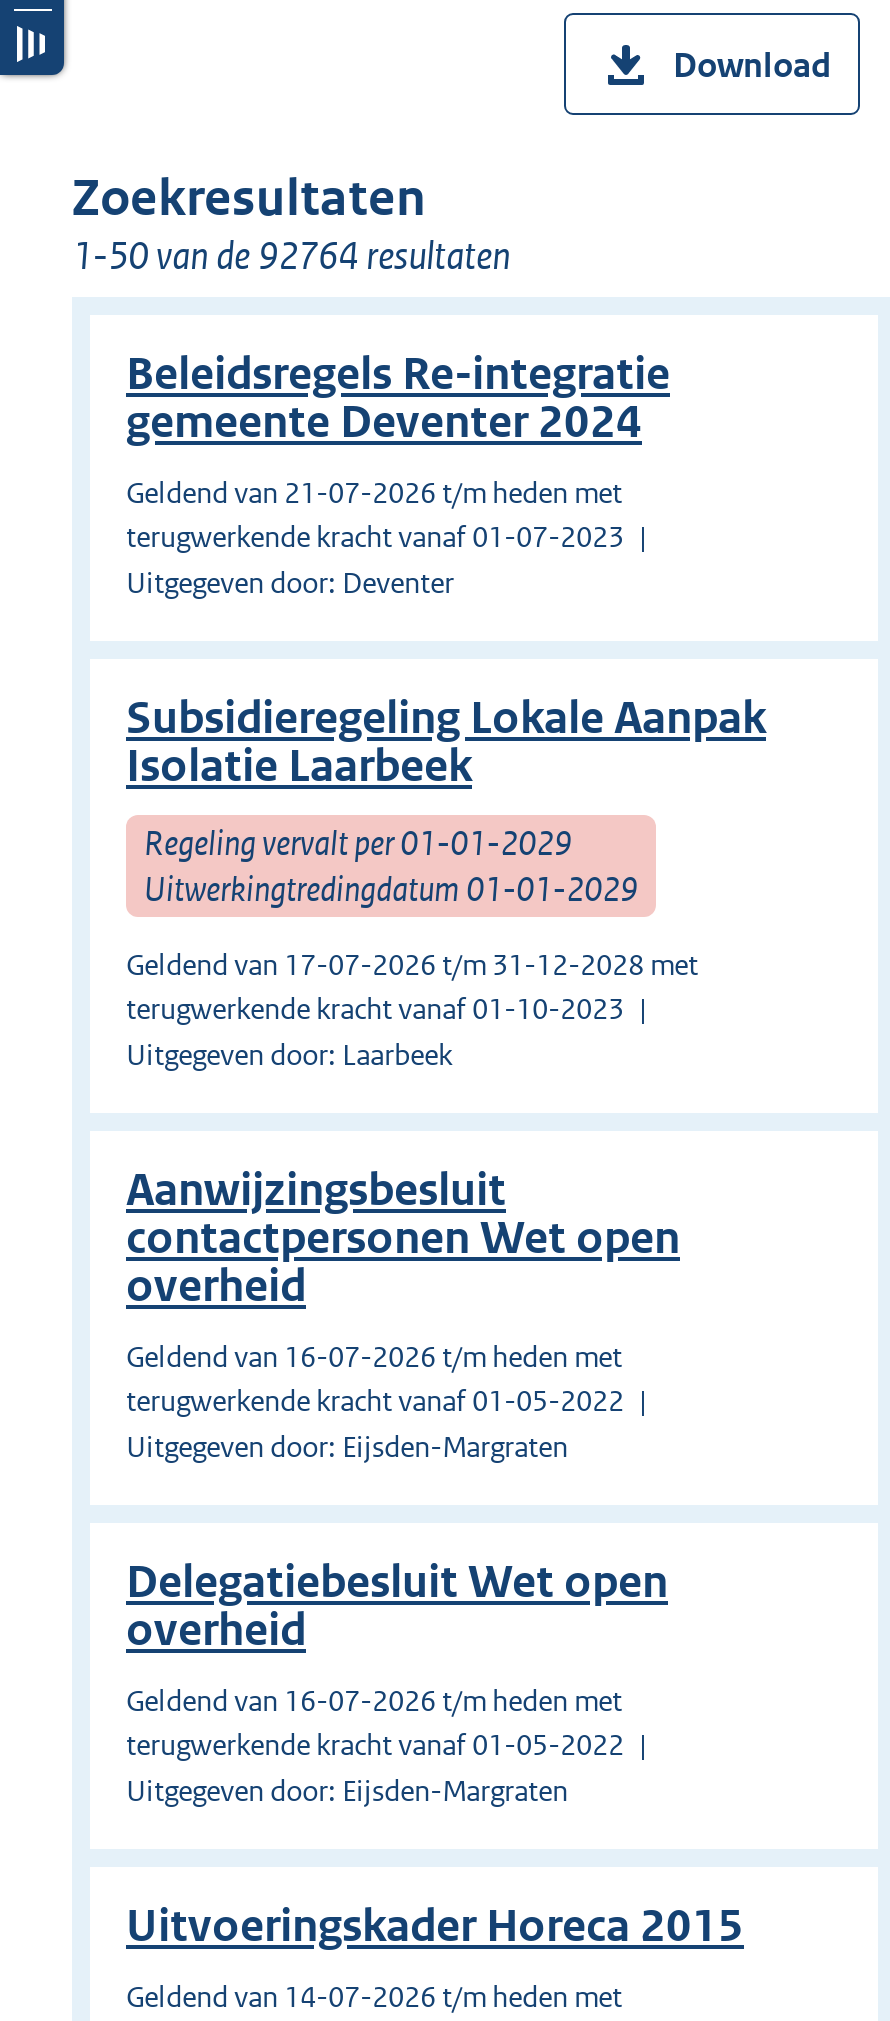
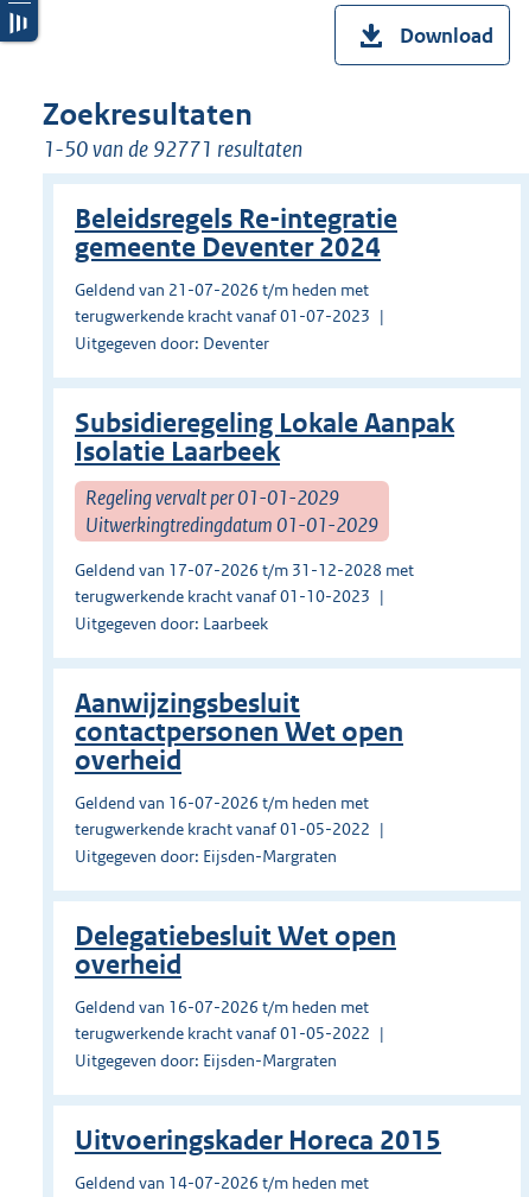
- 1-50 van de 92764 resultaten
+ 1-50 van de 92771 resultaten
